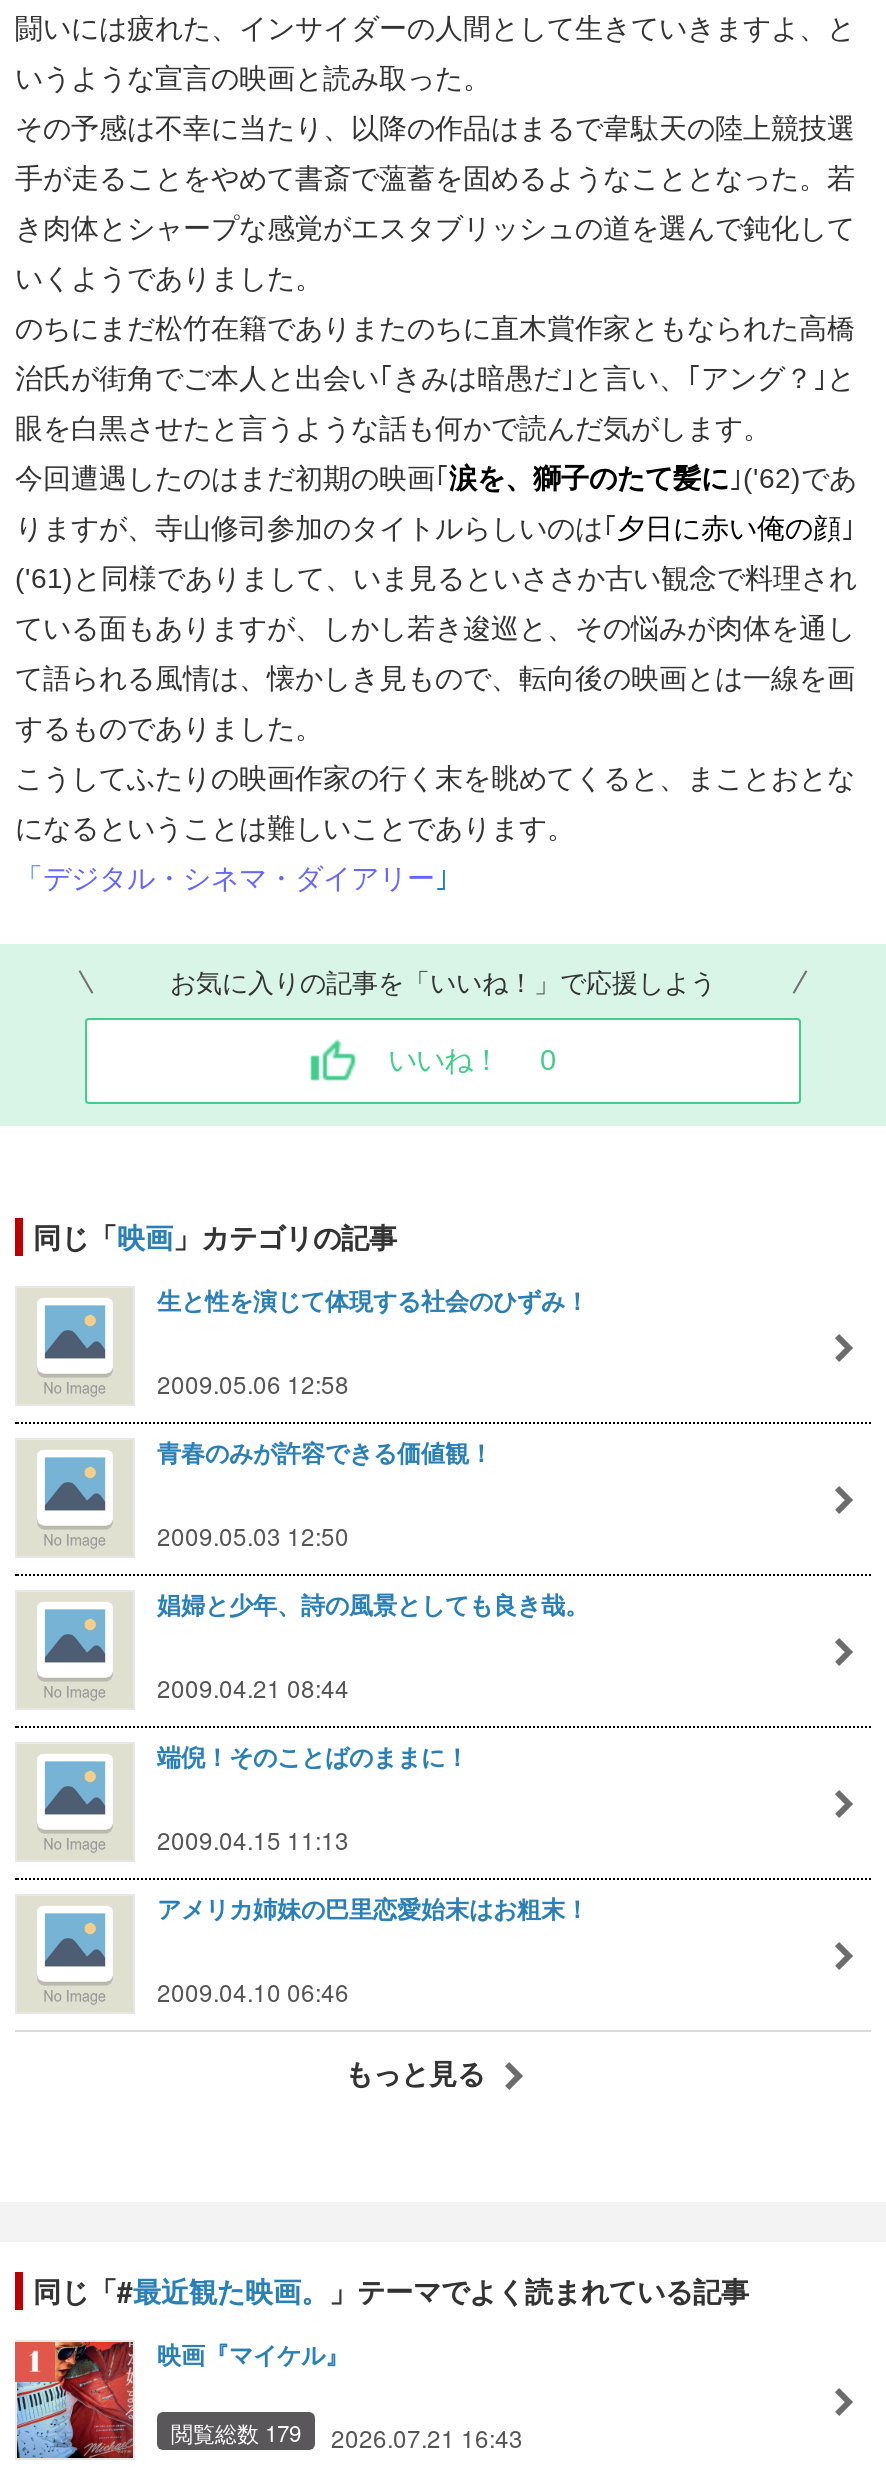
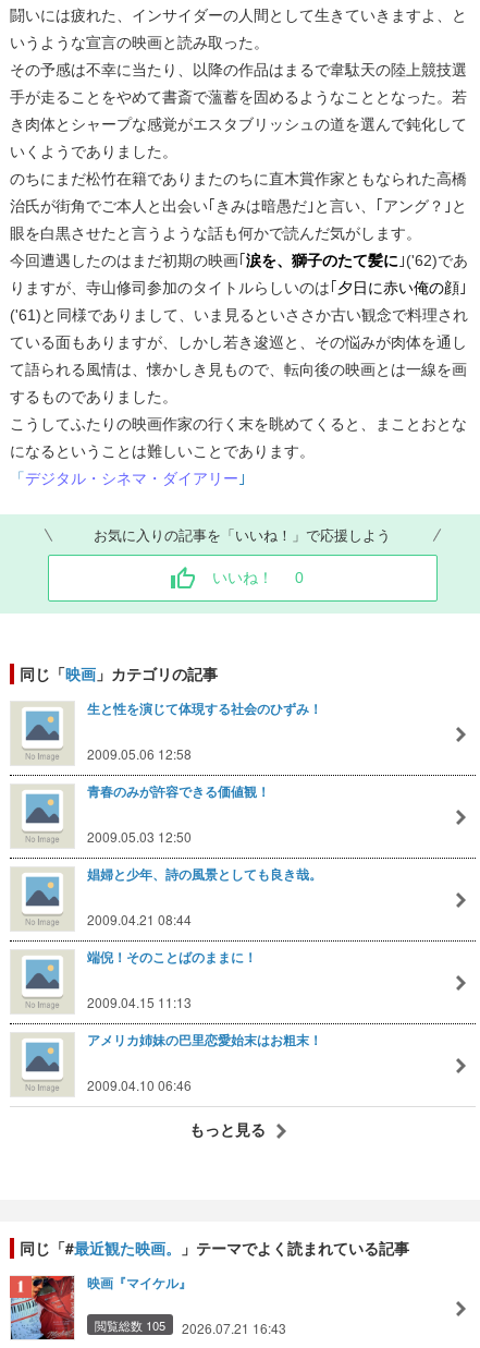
- 閲覧総数 179 2026.07.21 16:43
+ 閲覧総数 105 2026.07.21 16:43
